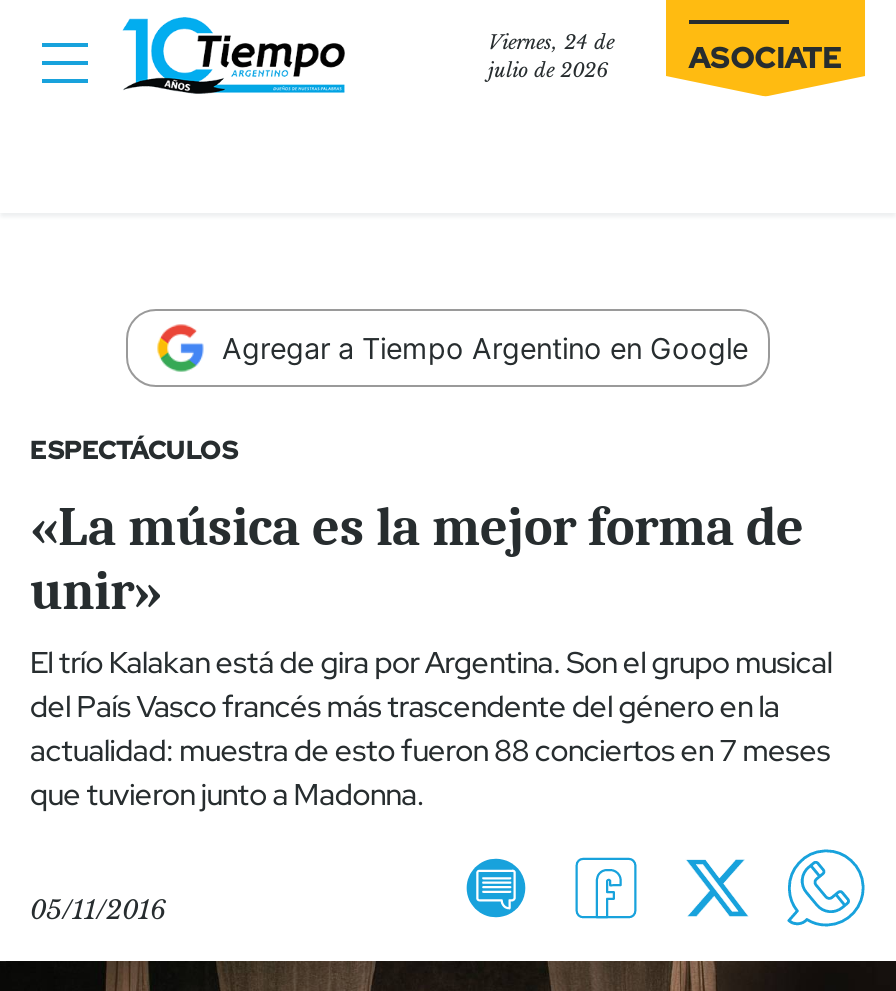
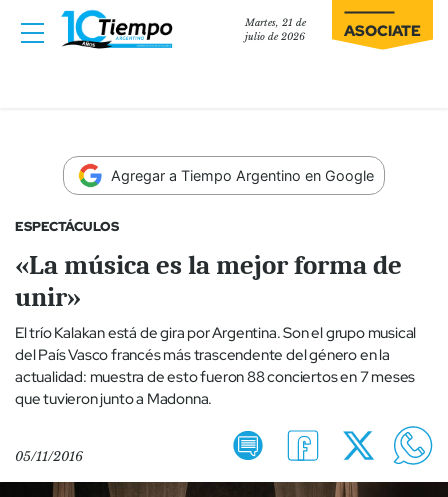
- Viernes, 24 de
+ Martes, 21 de
